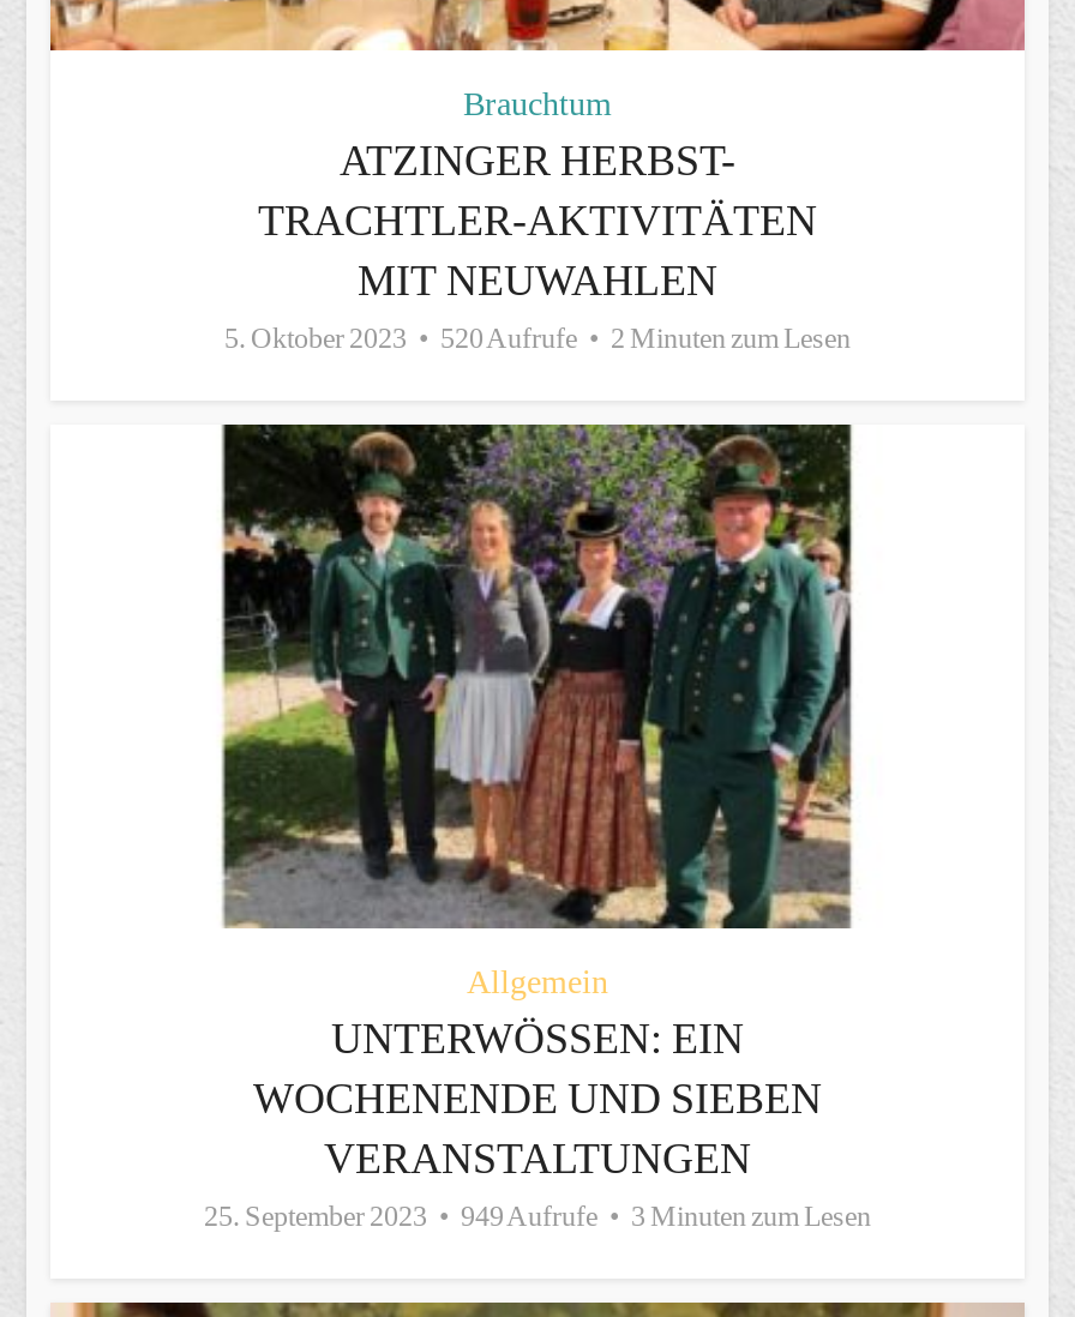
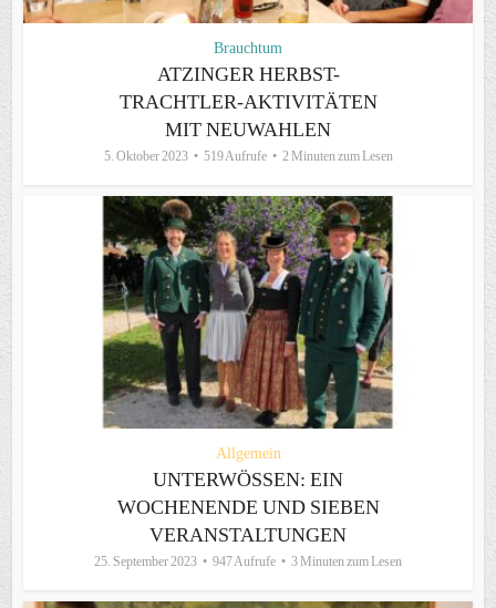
- 5. Oktober 2023 520 Aufrufe 2 Minuten zum Lesen
+ 5. Oktober 2023 519 Aufrufe 2 Minuten zum Lesen

- 25. September 2023 949 Aufrufe 3 Minuten zum Lesen
+ 25. September 2023 947 Aufrufe 3 Minuten zum Lesen
